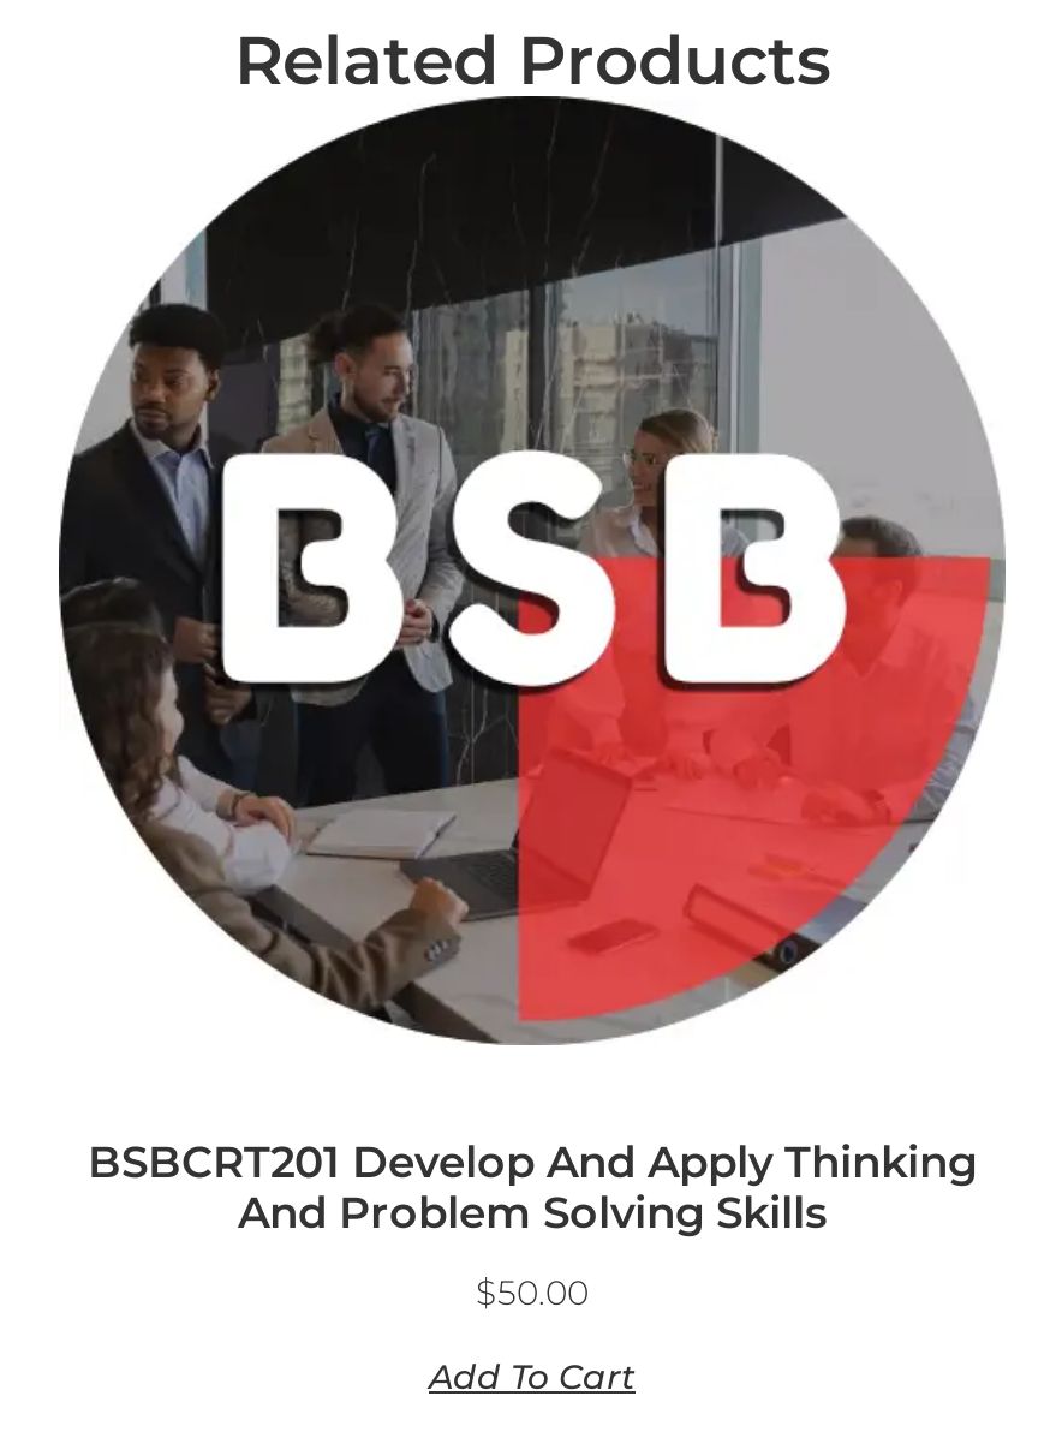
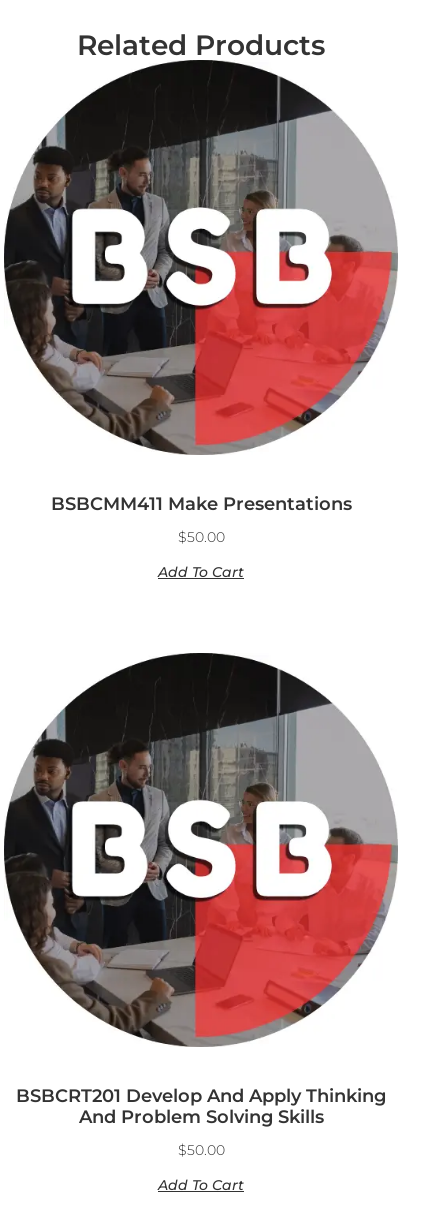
+ BSBCMM411 Make Presentations
+ $50.00
+ Add To Cart
